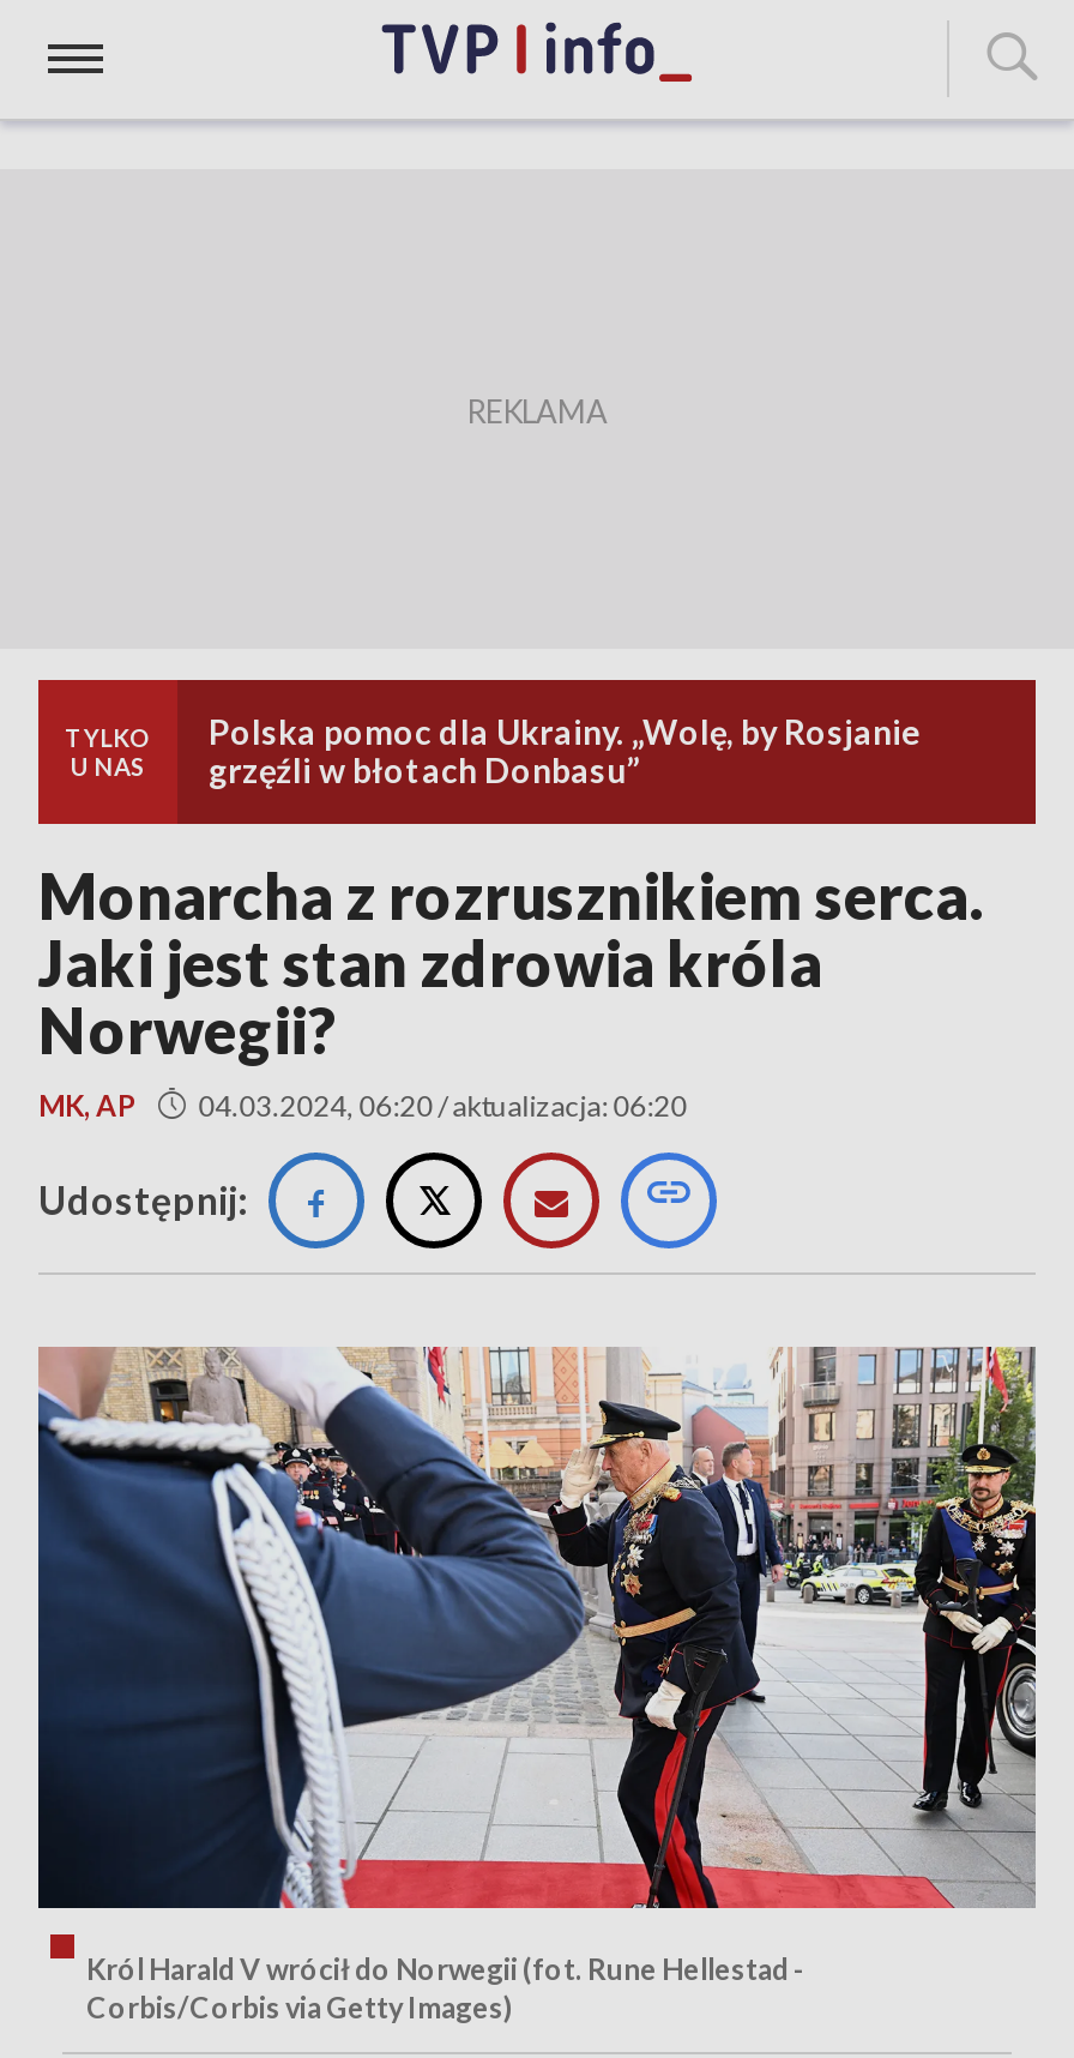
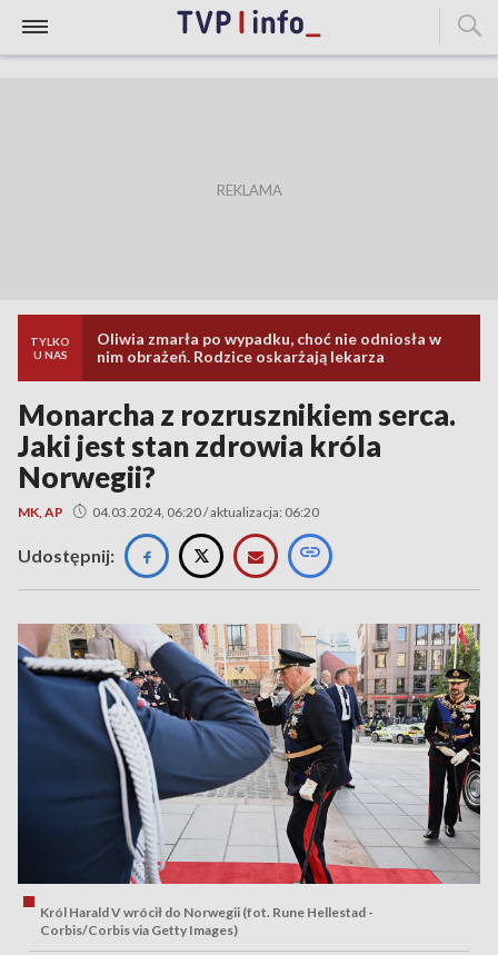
- Polska pomoc dla Ukrainy. „Wolę, by Rosjanie
- grzęźli w błotach Donbasu”
+ Oliwia zmarła po wypadku, choć nie odniosła w
+ nim obrażeń. Rodzice oskarżają lekarza
